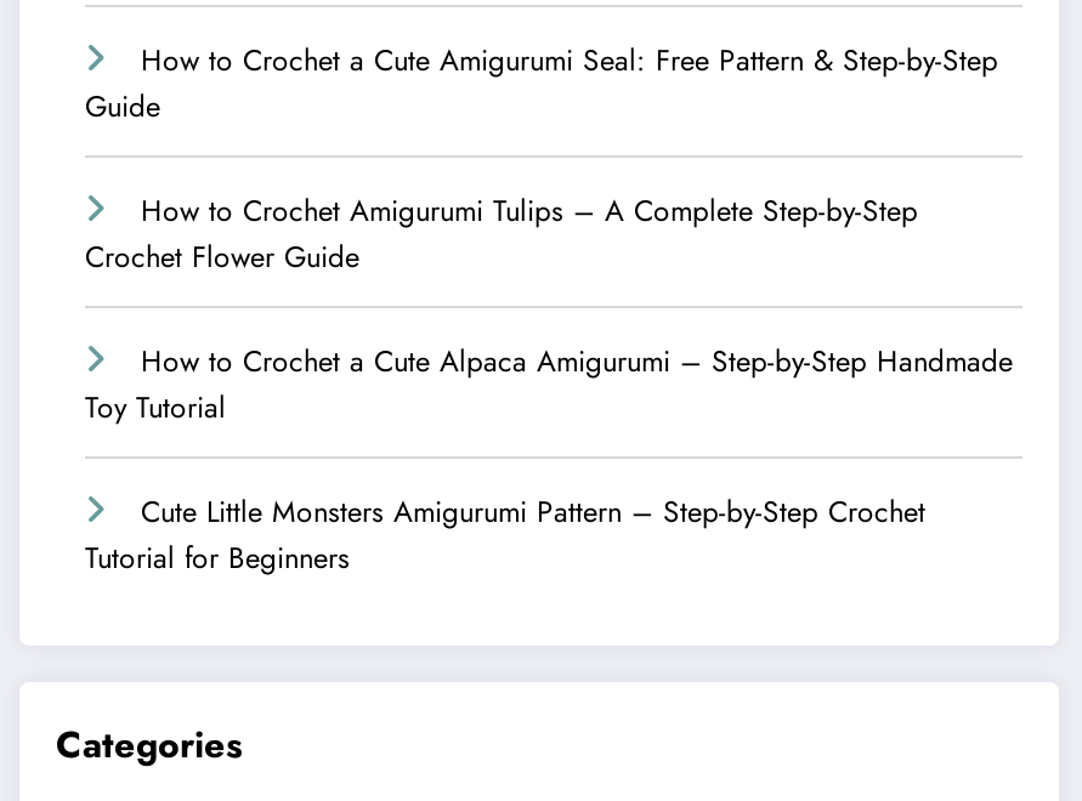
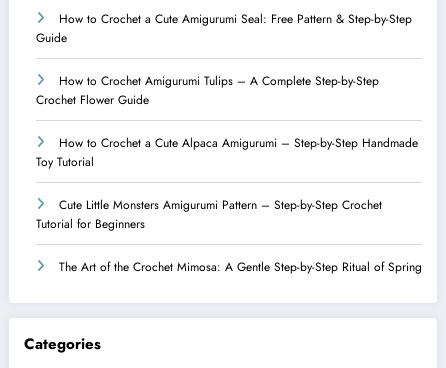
+ The Art of the Crochet Mimosa: A Gentle Step-by-Step Ritual of Spring
